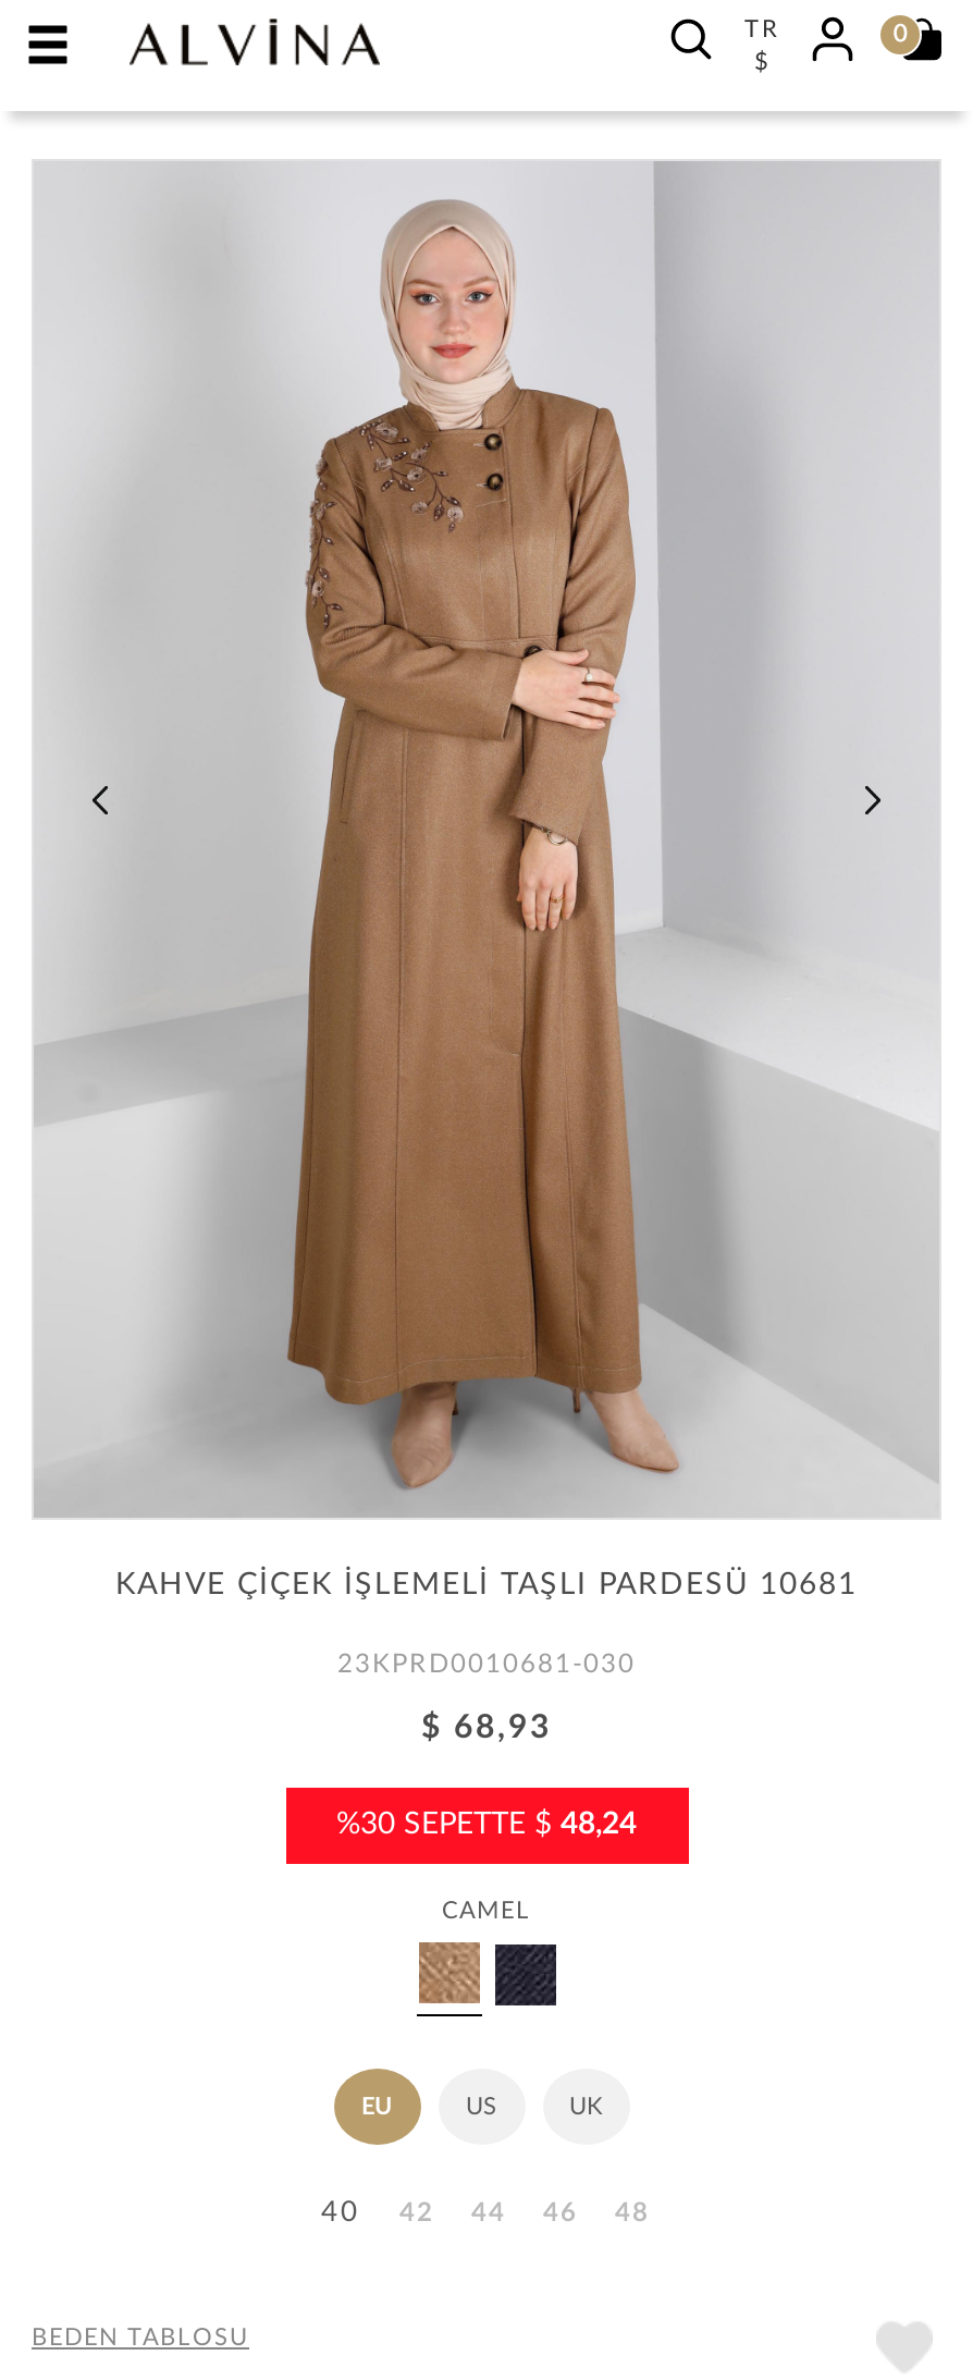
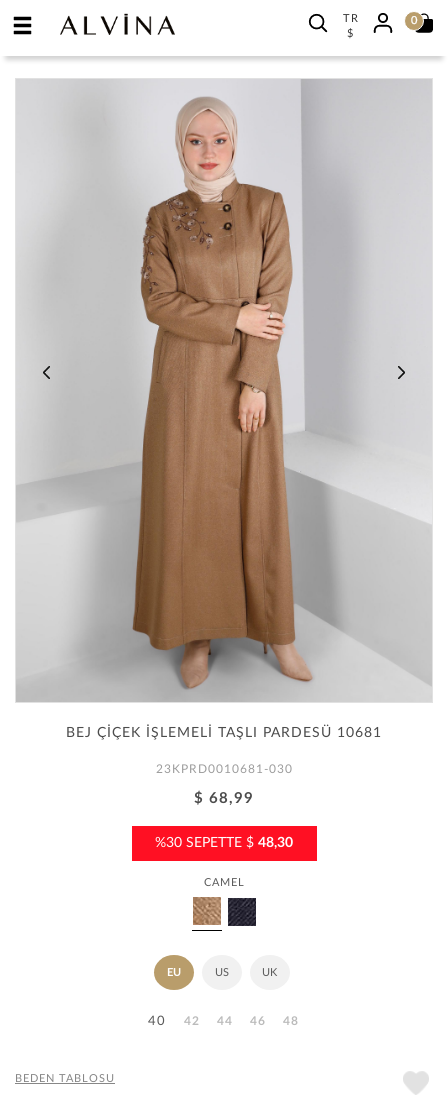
- KAHVE ÇİÇEK İŞLEMELİ TAŞLI PARDESÜ 10681
+ BEJ ÇİÇEK İŞLEMELİ TAŞLI PARDESÜ 10681

- $ 68,93
+ $ 68,99

- %30 SEPETTE $48,24
+ %30 SEPETTE $48,30
